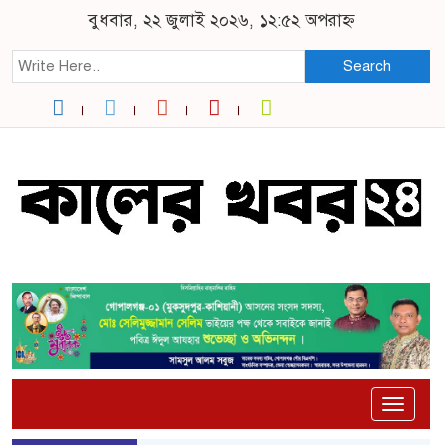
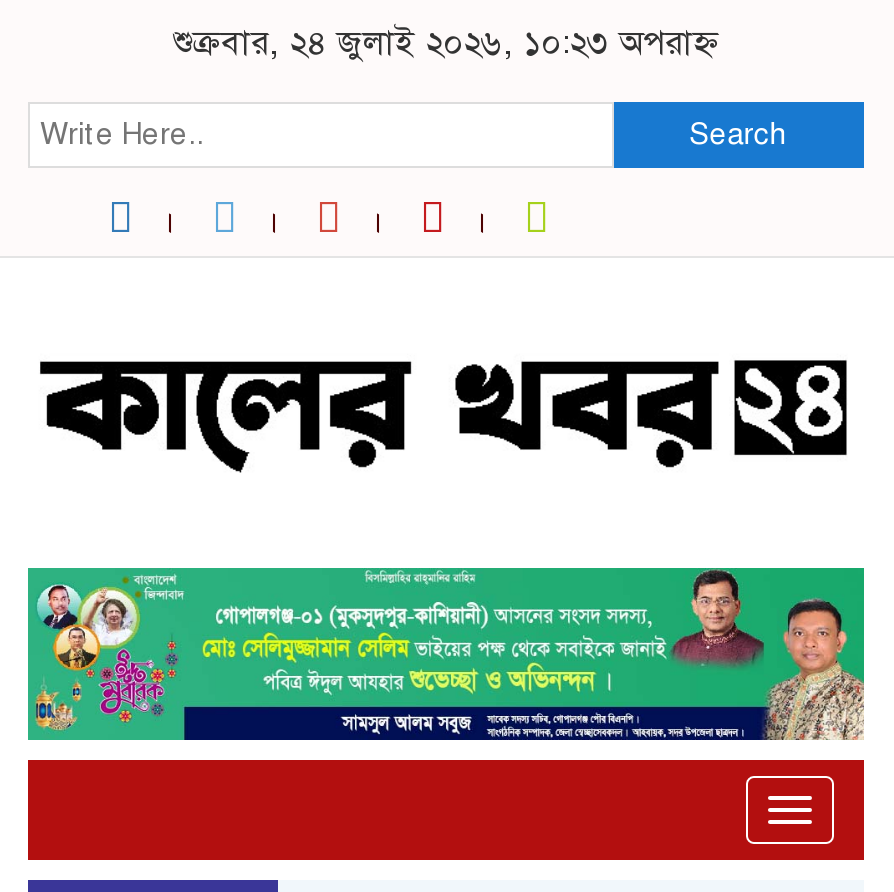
- বুধবার, ২২ জুলাই ২০২৬, ১২:৫২ অপরাহ্ন
+ শুক্রবার, ২৪ জুলাই ২০২৬, ১০:২৩ অপরাহ্ন
